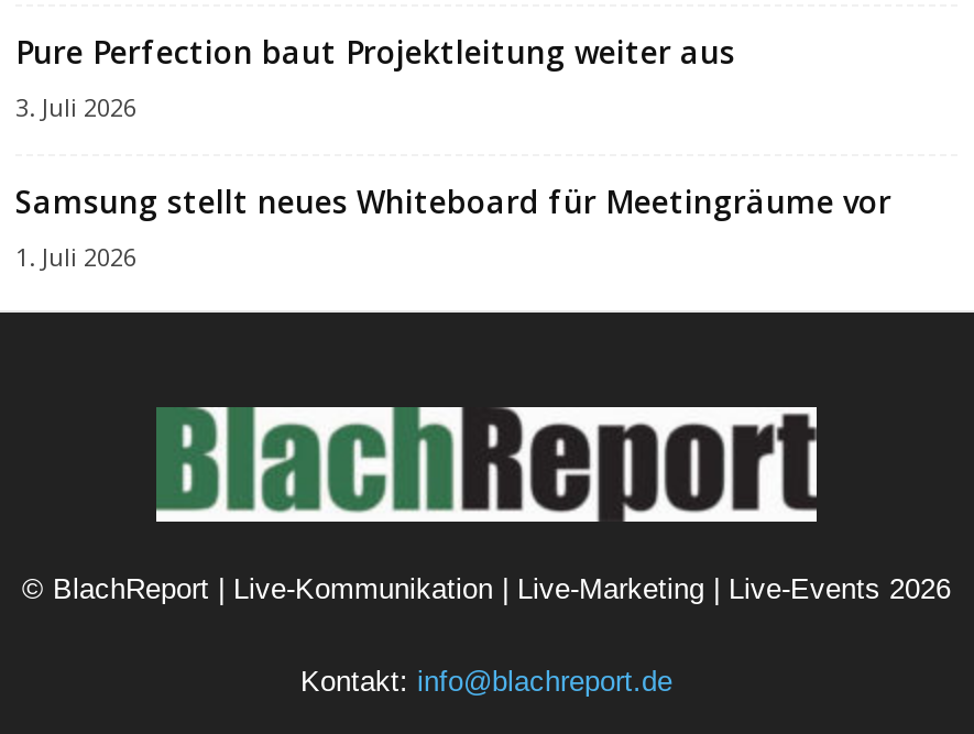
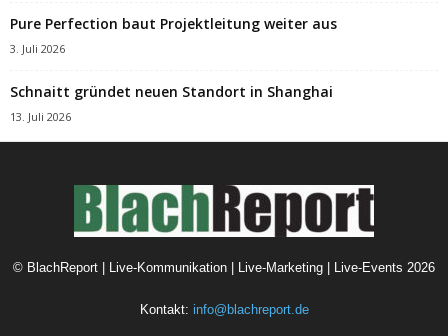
- Samsung stellt neues Whiteboard für Meetingräume vor
- 1. Juli 2026
+ Schnaitt gründet neuen Standort in Shanghai
+ 13. Juli 2026
